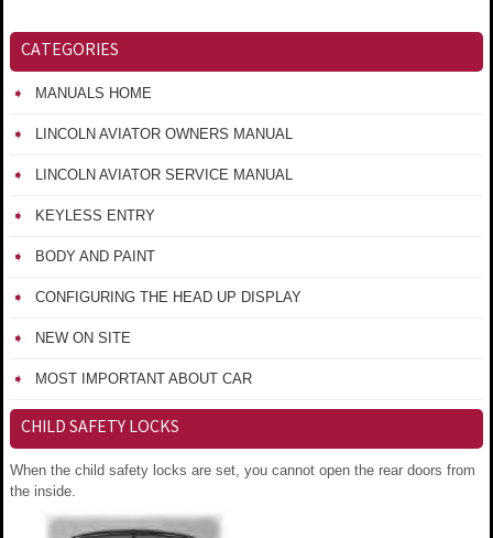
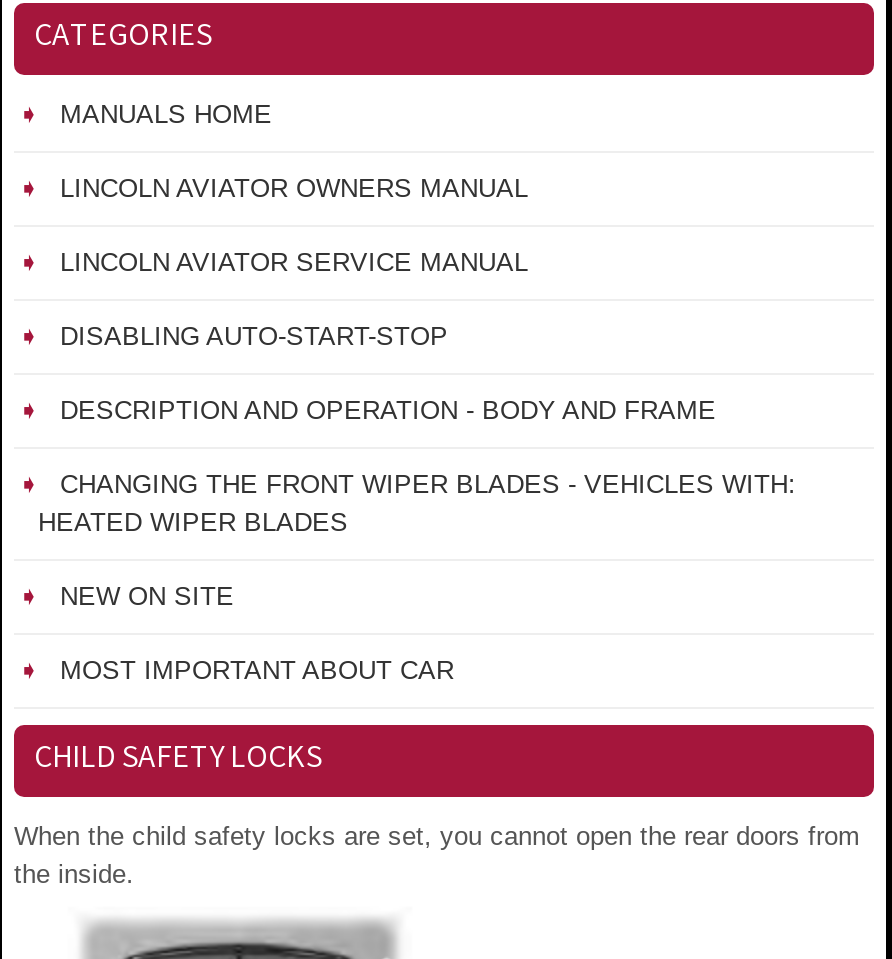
- KEYLESS ENTRY
+ DISABLING AUTO-START-STOP

- BODY AND PAINT
+ DESCRIPTION AND OPERATION - BODY AND FRAME

- CONFIGURING THE HEAD UP DISPLAY
+ CHANGING THE FRONT WIPER BLADES - VEHICLES WITH:
+ HEATED WIPER BLADES
